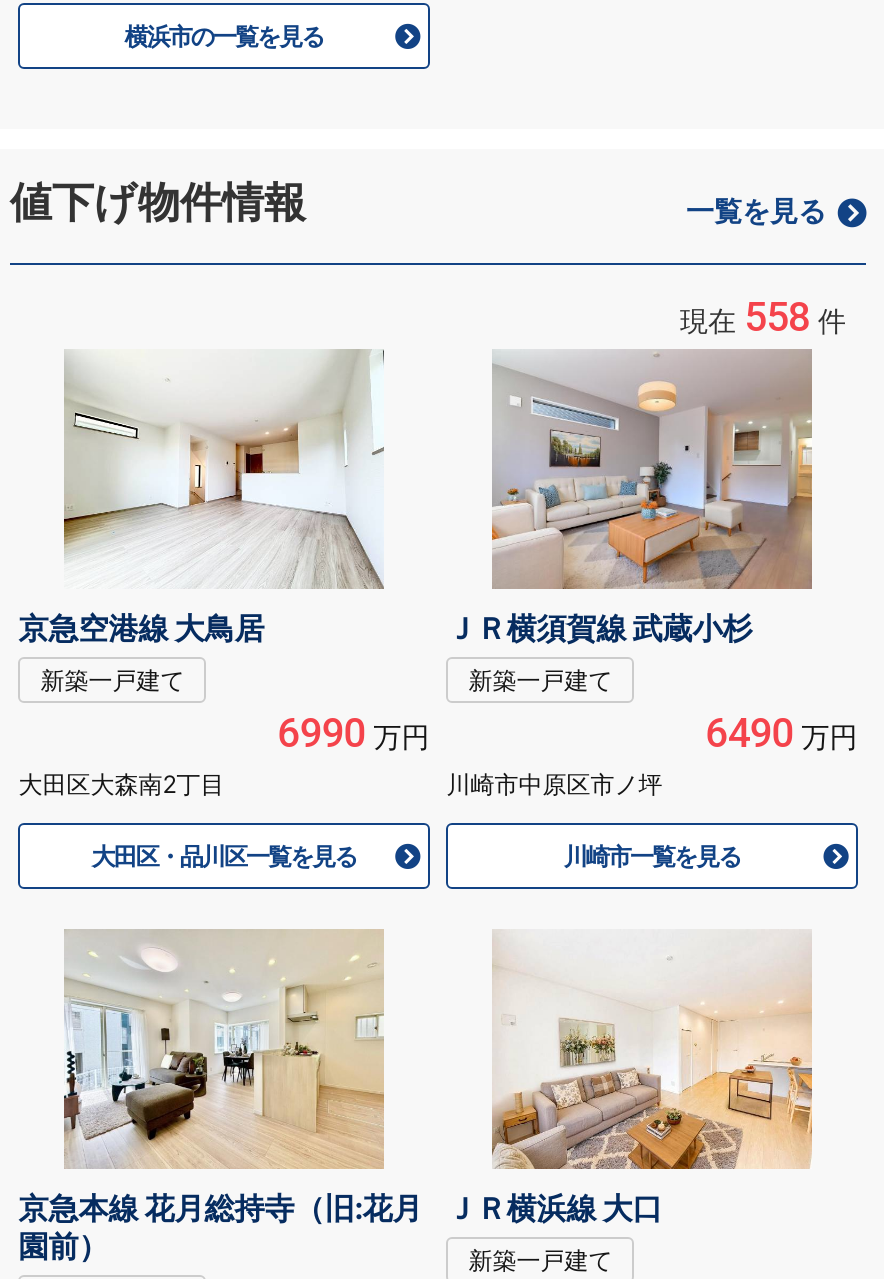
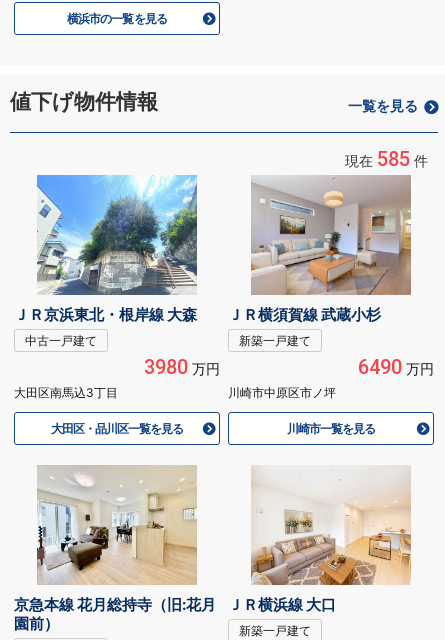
- 現在558件
+ 現在585件

- [image]
- 京急空港線 大鳥居
+ [image]
+ ＪＲ京浜東北・根岸線 大森

- 新築一戸建て
- 6990万円
- 大田区大森南2丁目
+ 中古一戸建て
+ 3980万円
+ 大田区南馬込3丁目
